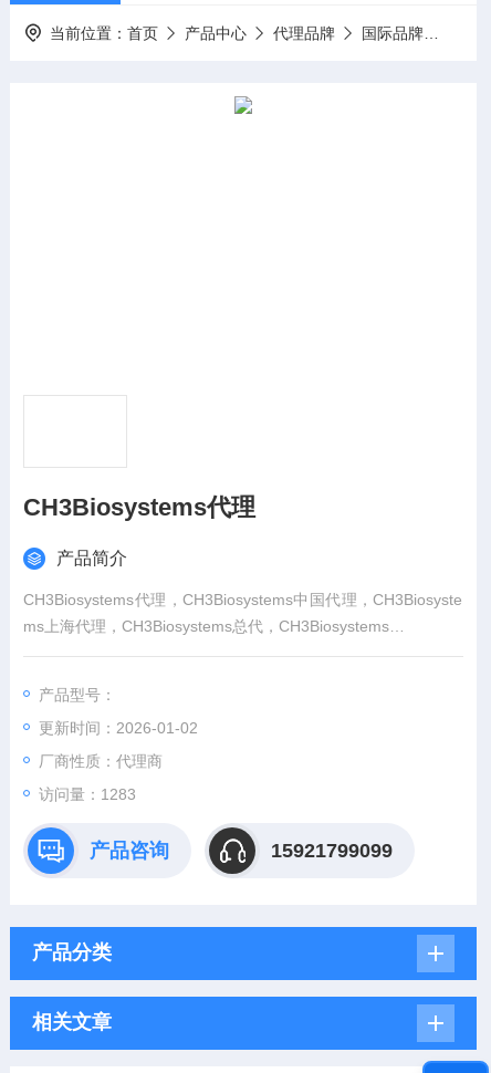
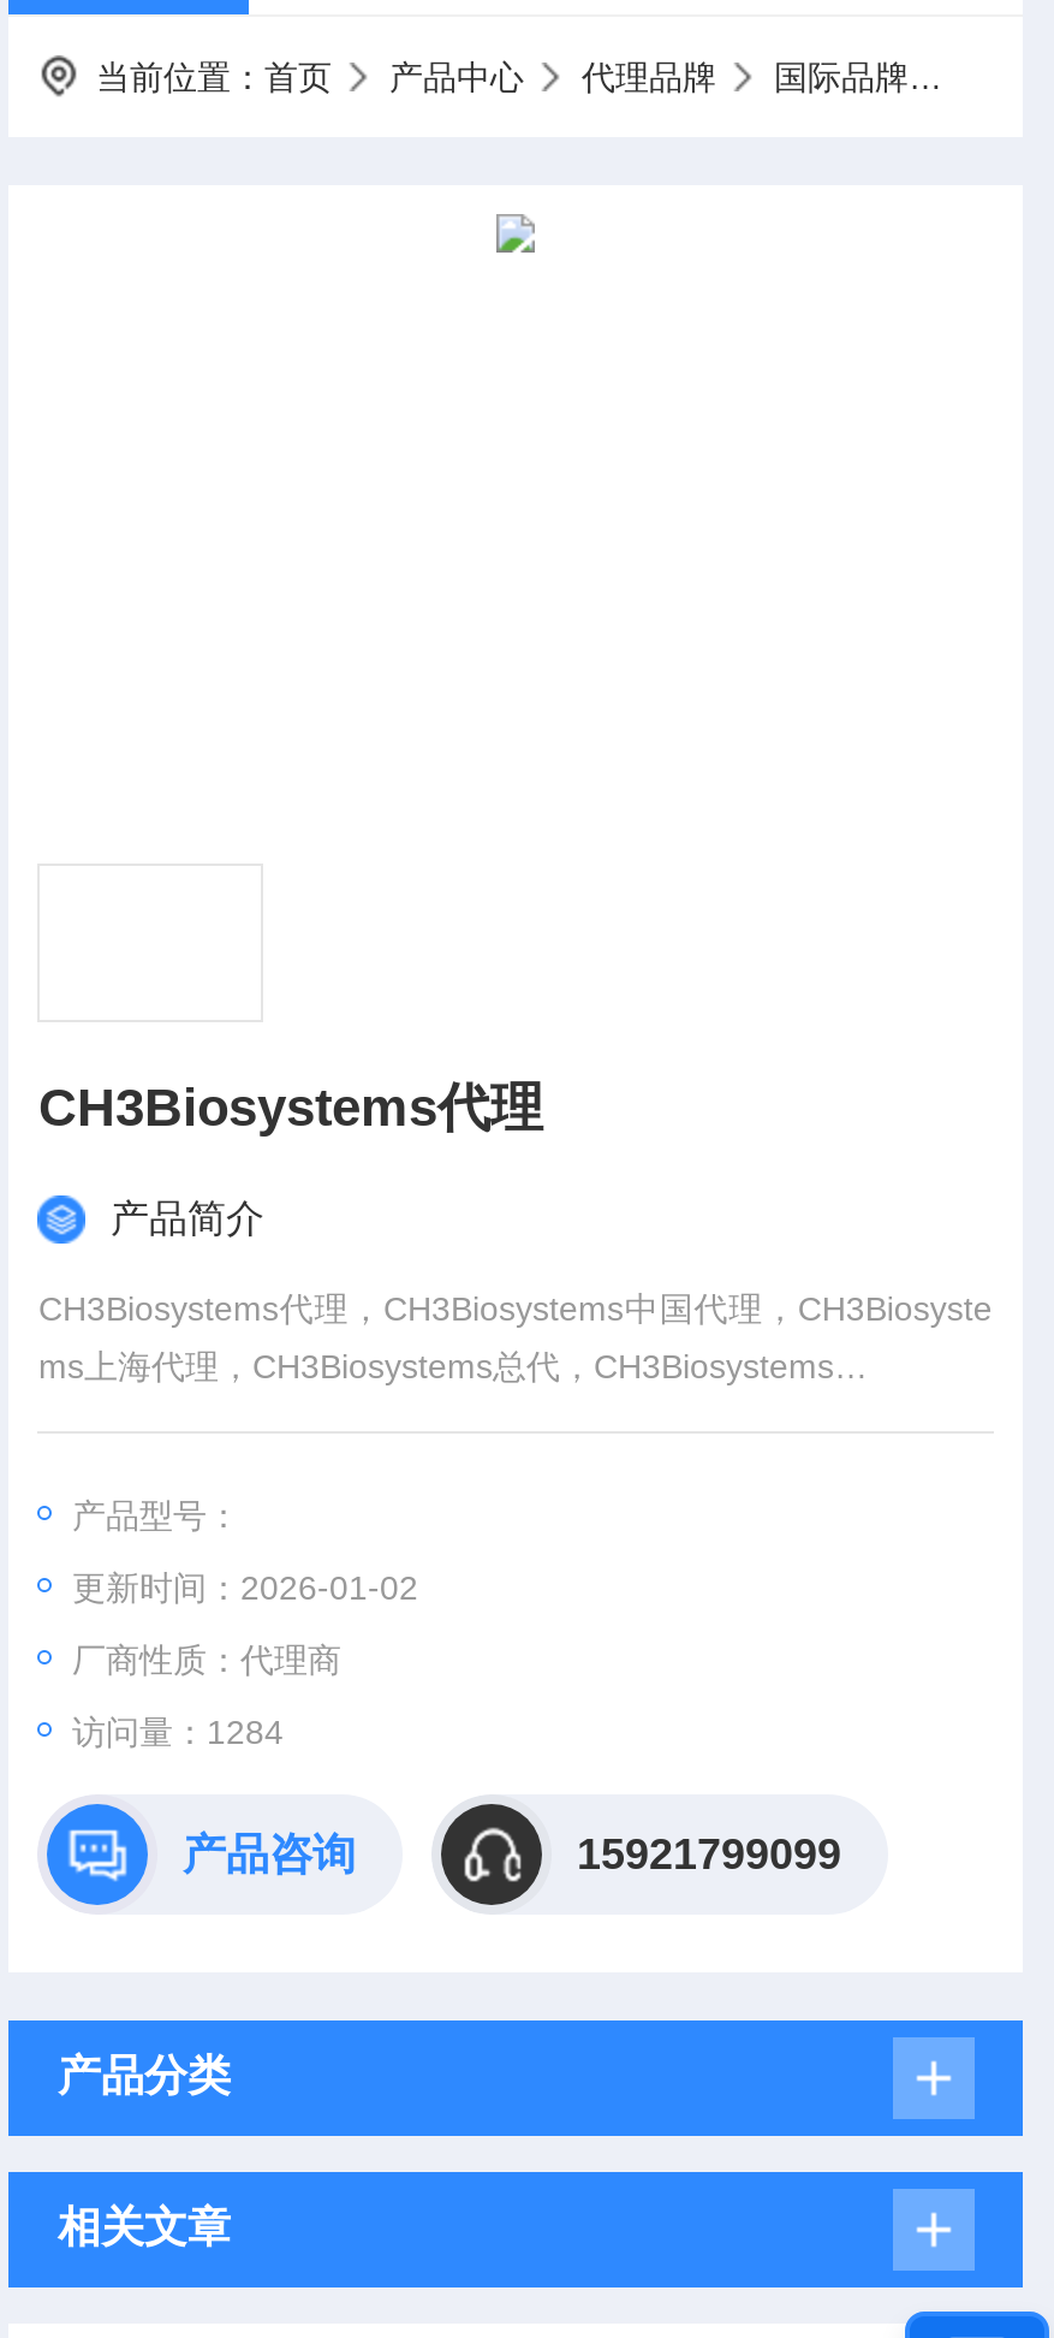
- 访问量：1283
+ 访问量：1284
